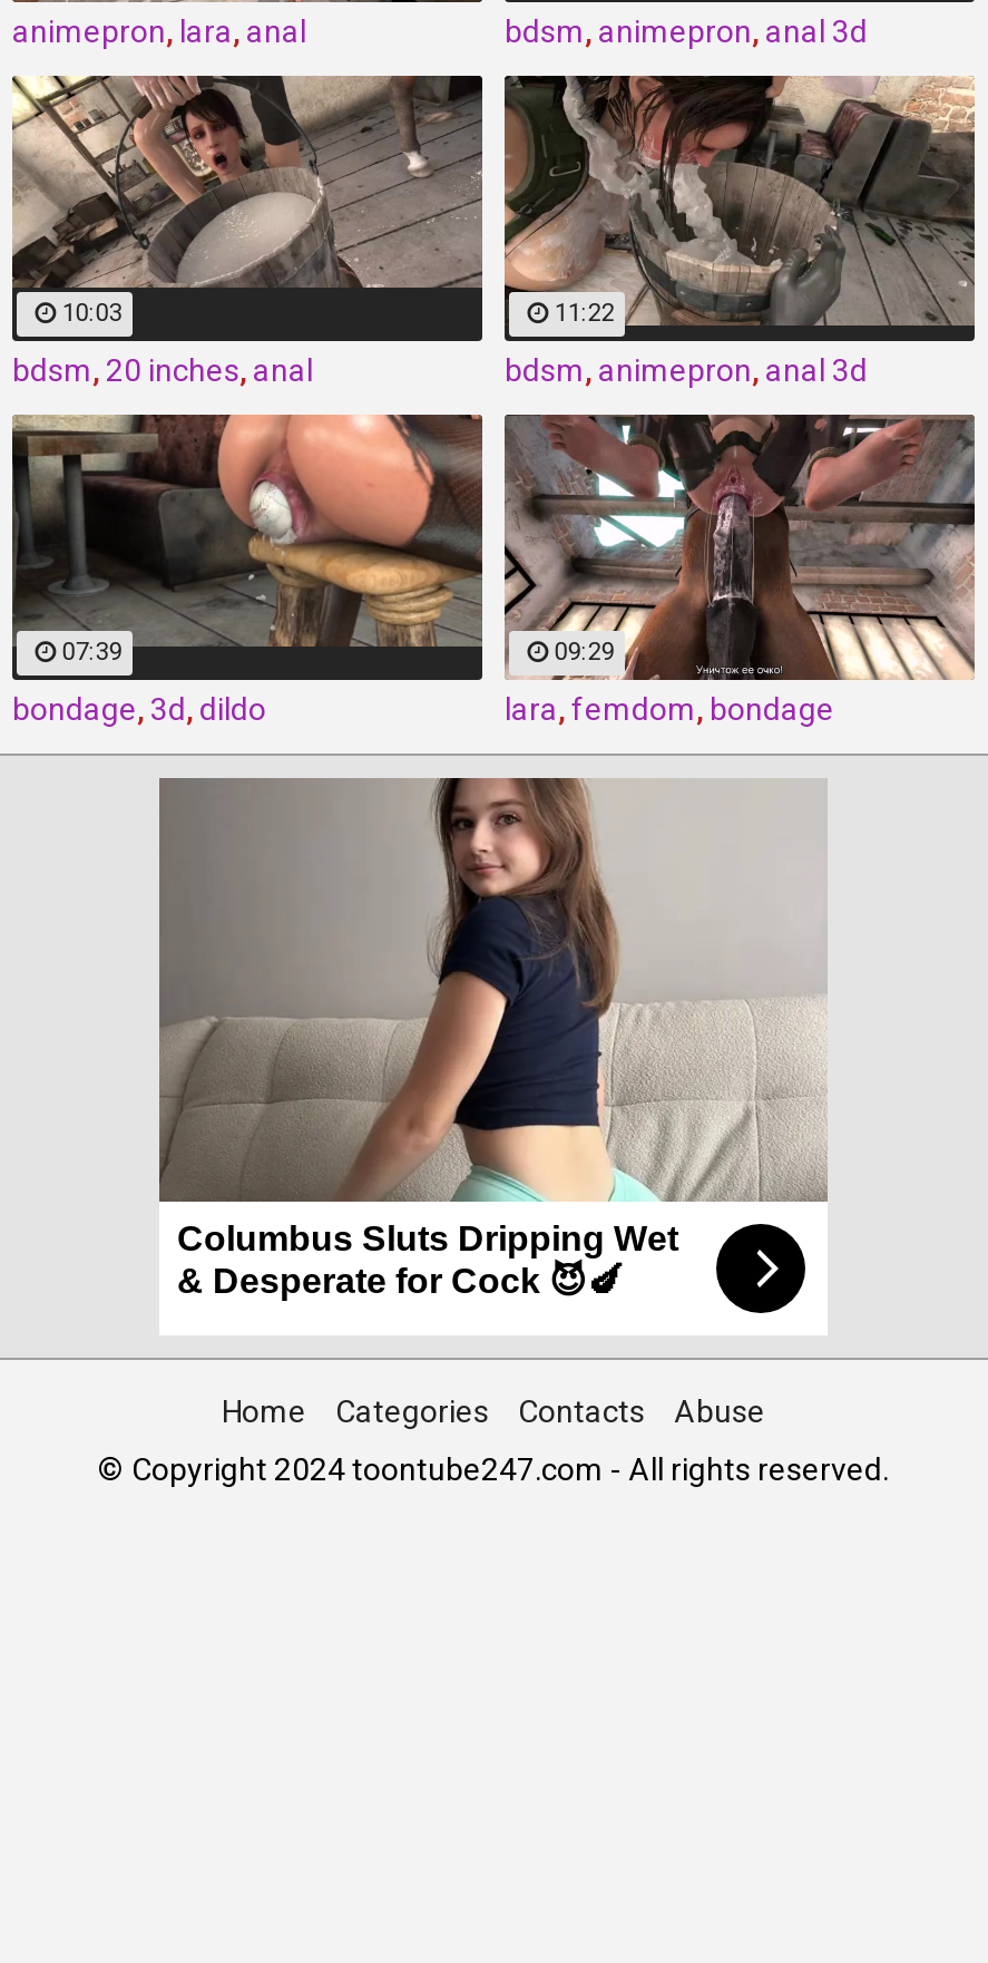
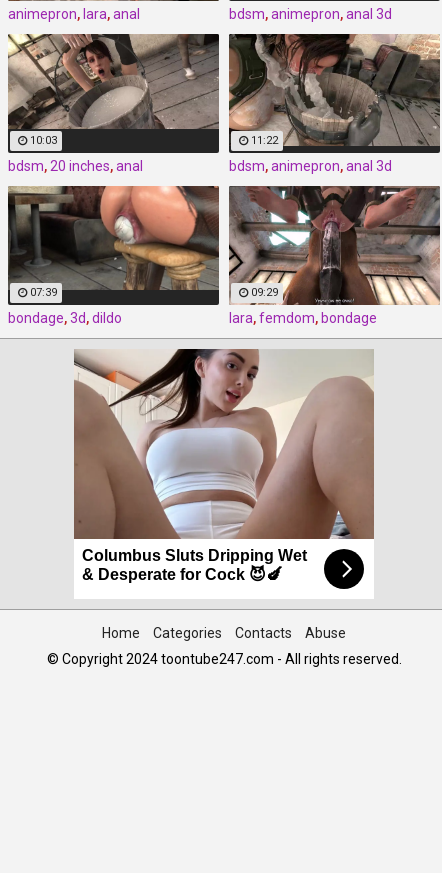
- [image]
+ [image]
